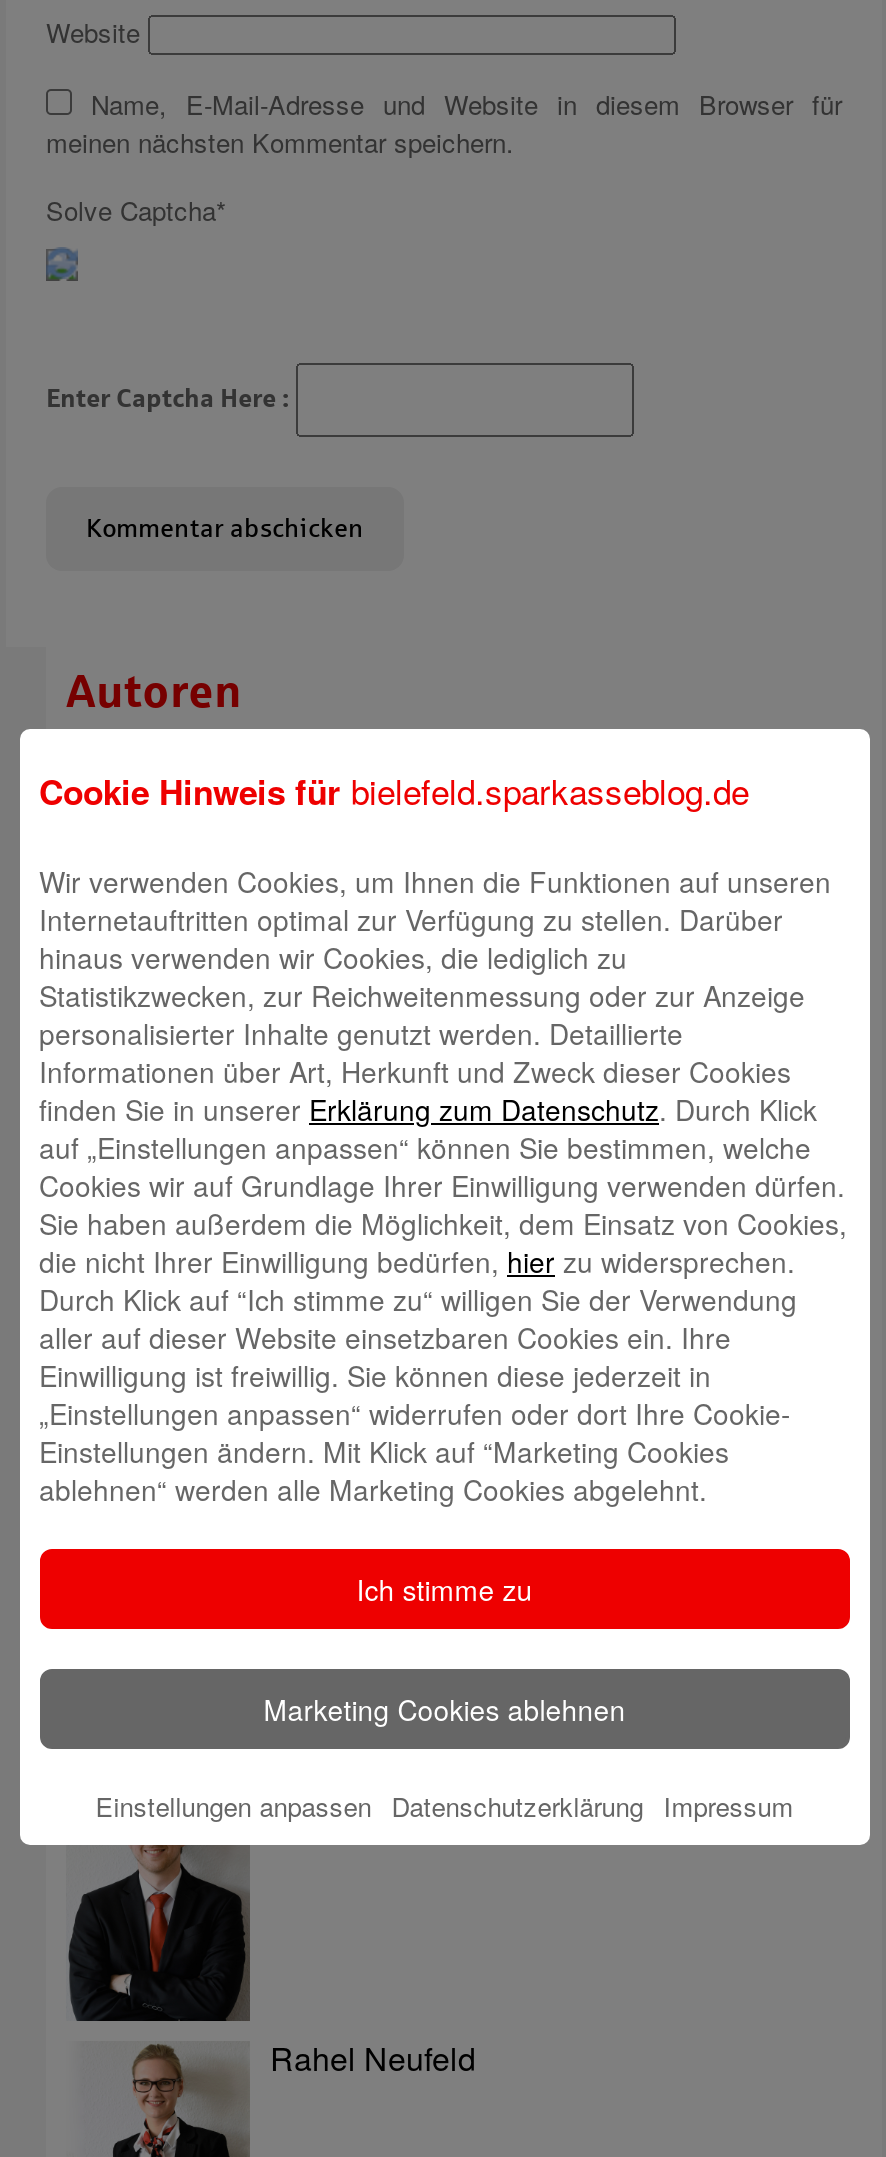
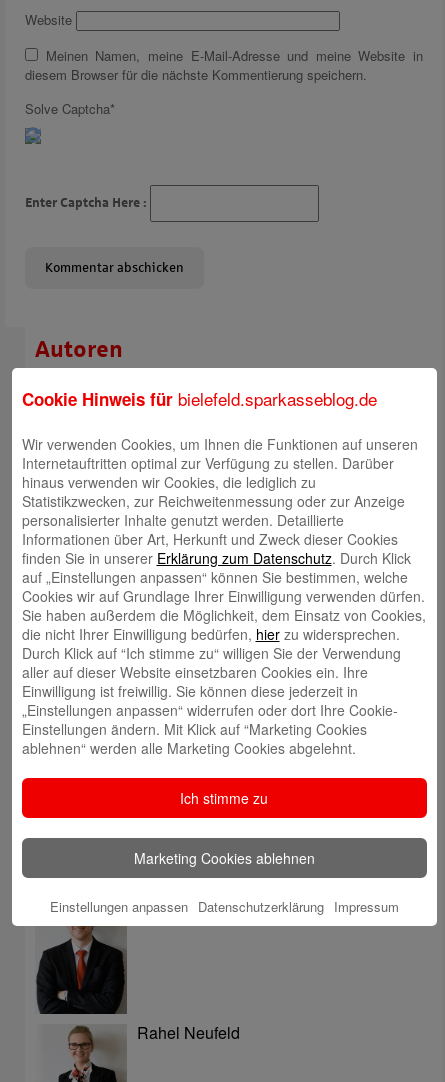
- Name, E-Mail-Adresse und Website in diesem Browser für
- meinen nächsten Kommentar speichern.
+ Meinen Namen, meine E-Mail-Adresse und meine Website in
+ diesem Browser für die nächste Kommentierung speichern.
